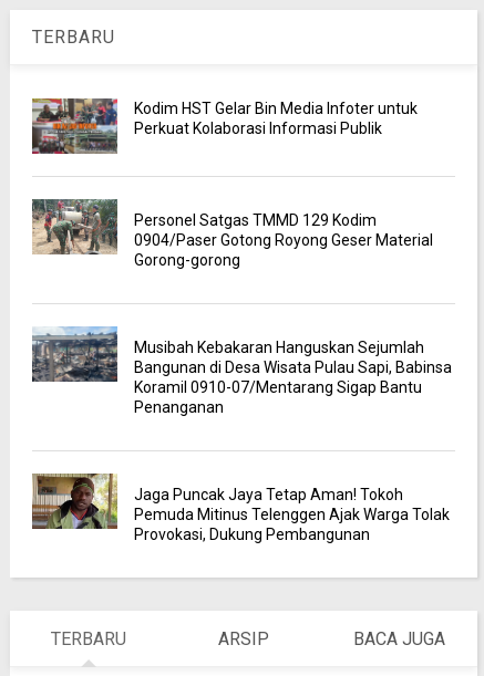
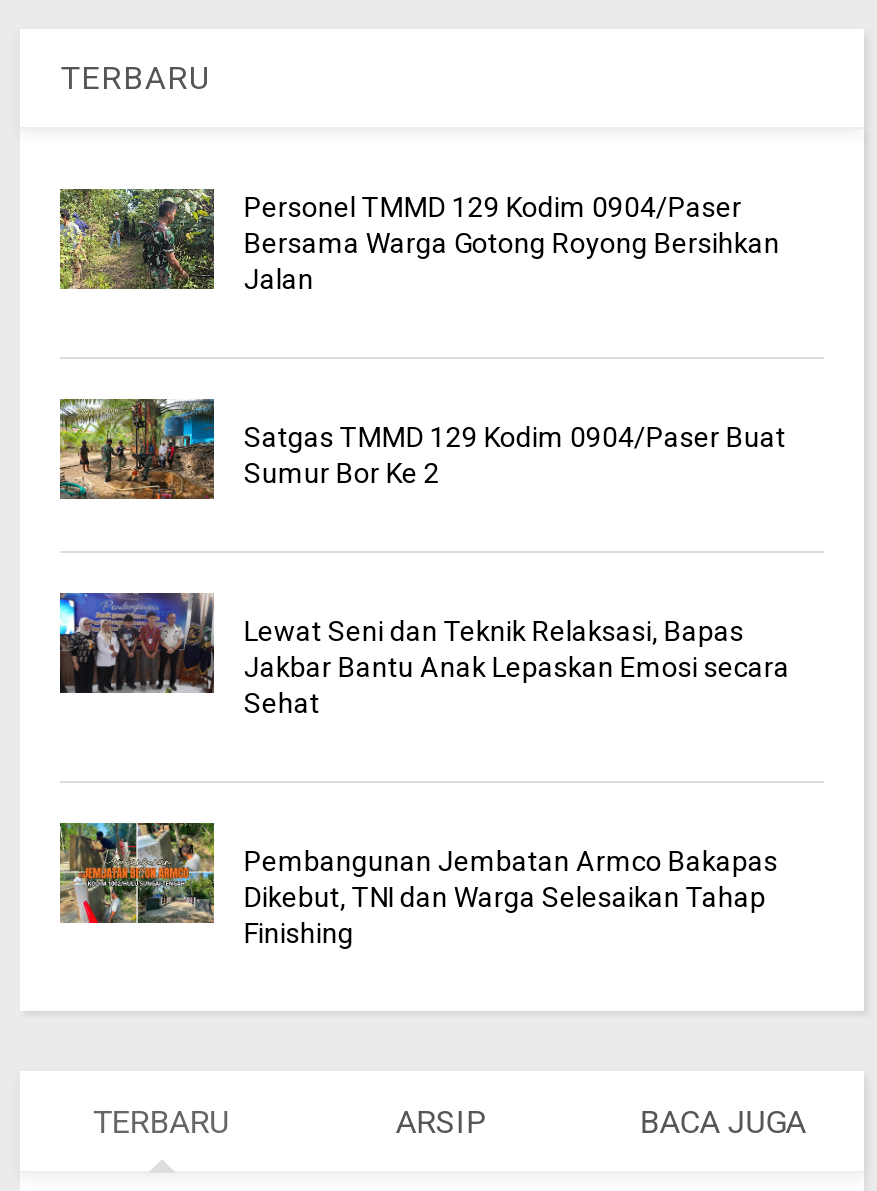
- [image]
- Kodim HST Gelar Bin Media Infoter untuk
- Perkuat Kolaborasi Informasi Publik
+ [image]
+ Personel TMMD 129 Kodim 0904/Paser
+ Bersama Warga Gotong Royong Bersihkan
+ Jalan

- [image]
- Personel Satgas TMMD 129 Kodim
- 0904/Paser Gotong Royong Geser Material
- Gorong-gorong
+ [image]
+ Satgas TMMD 129 Kodim 0904/Paser Buat
+ Sumur Bor Ke 2

- [image]
- Musibah Kebakaran Hanguskan Sejumlah
- Bangunan di Desa Wisata Pulau Sapi, Babinsa
- Koramil 0910-07/Mentarang Sigap Bantu
- Penanganan
+ [image]
+ Lewat Seni dan Teknik Relaksasi, Bapas
+ Jakbar Bantu Anak Lepaskan Emosi secara
+ Sehat

- [image]
- Jaga Puncak Jaya Tetap Aman! Tokoh
- Pemuda Mitinus Telenggen Ajak Warga Tolak
- Provokasi, Dukung Pembangunan
+ [image]
+ Pembangunan Jembatan Armco Bakapas
+ Dikebut, TNI dan Warga Selesaikan Tahap
+ Finishing
